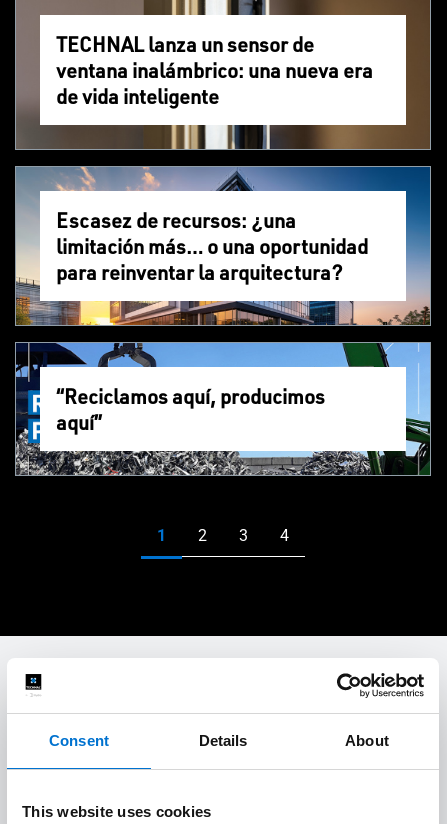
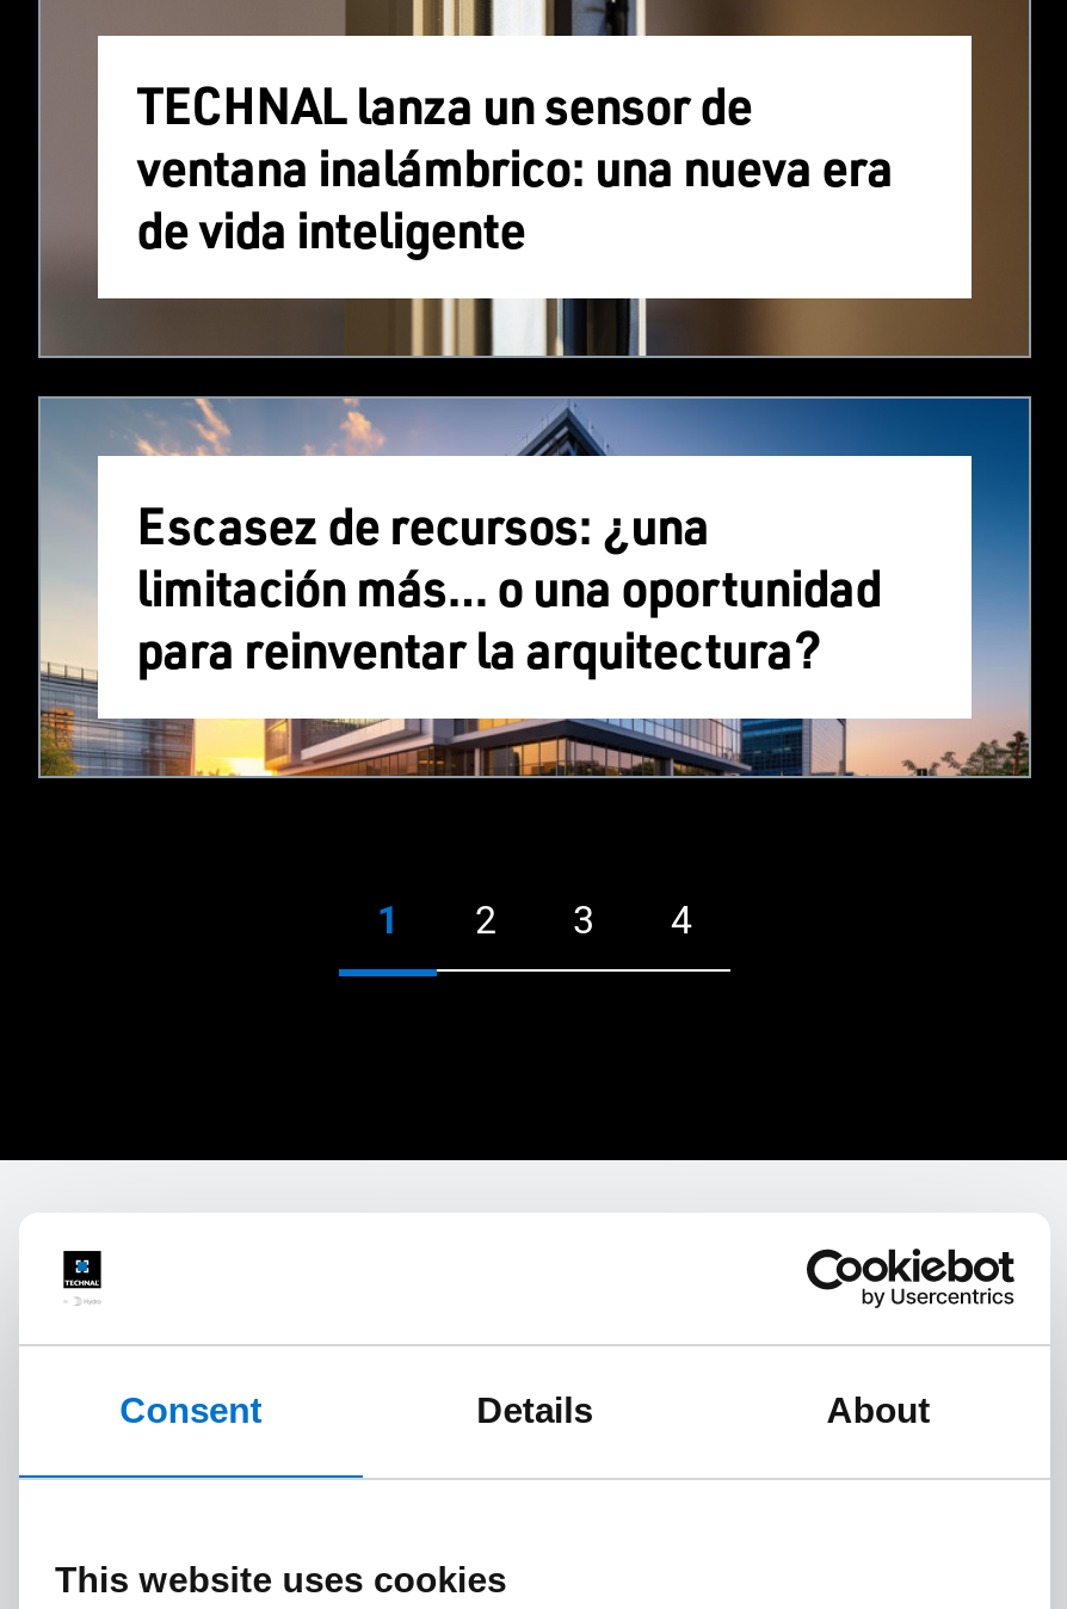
- [image]
- “Reciclamos aquí, producimos
- aquí”
